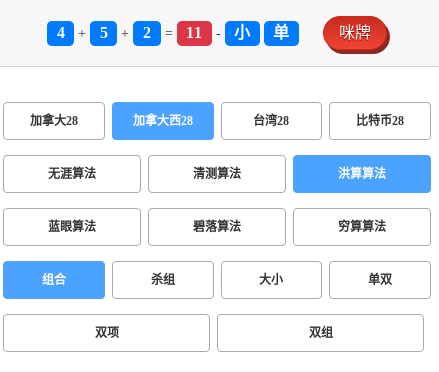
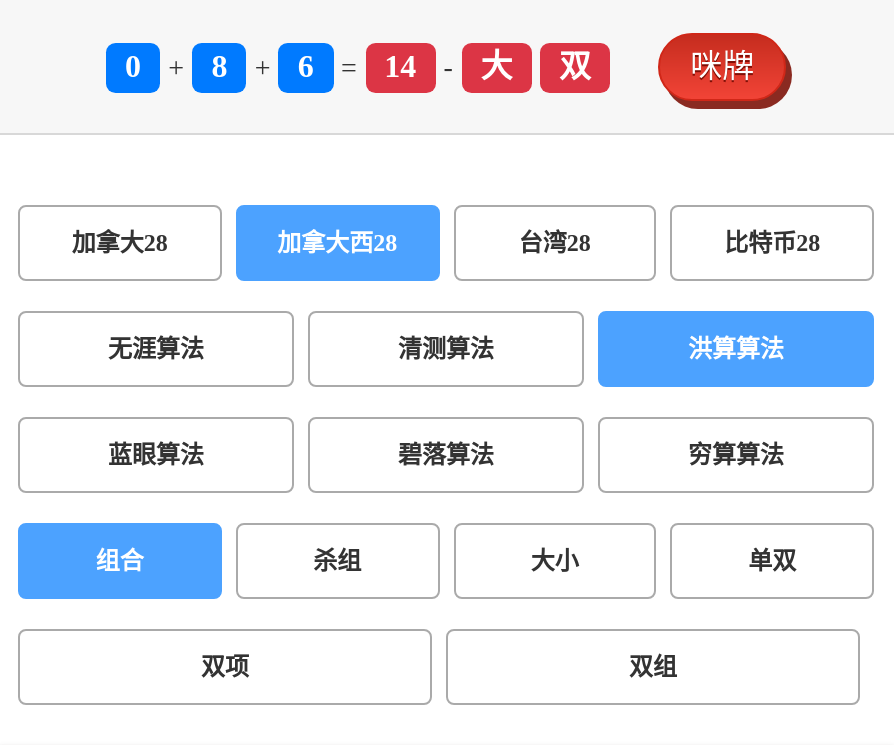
- 4
+ 0

- 5
+ 8

- 2
+ 6

- 11
+ 14

- 小
- 单
+ 大
+ 双
